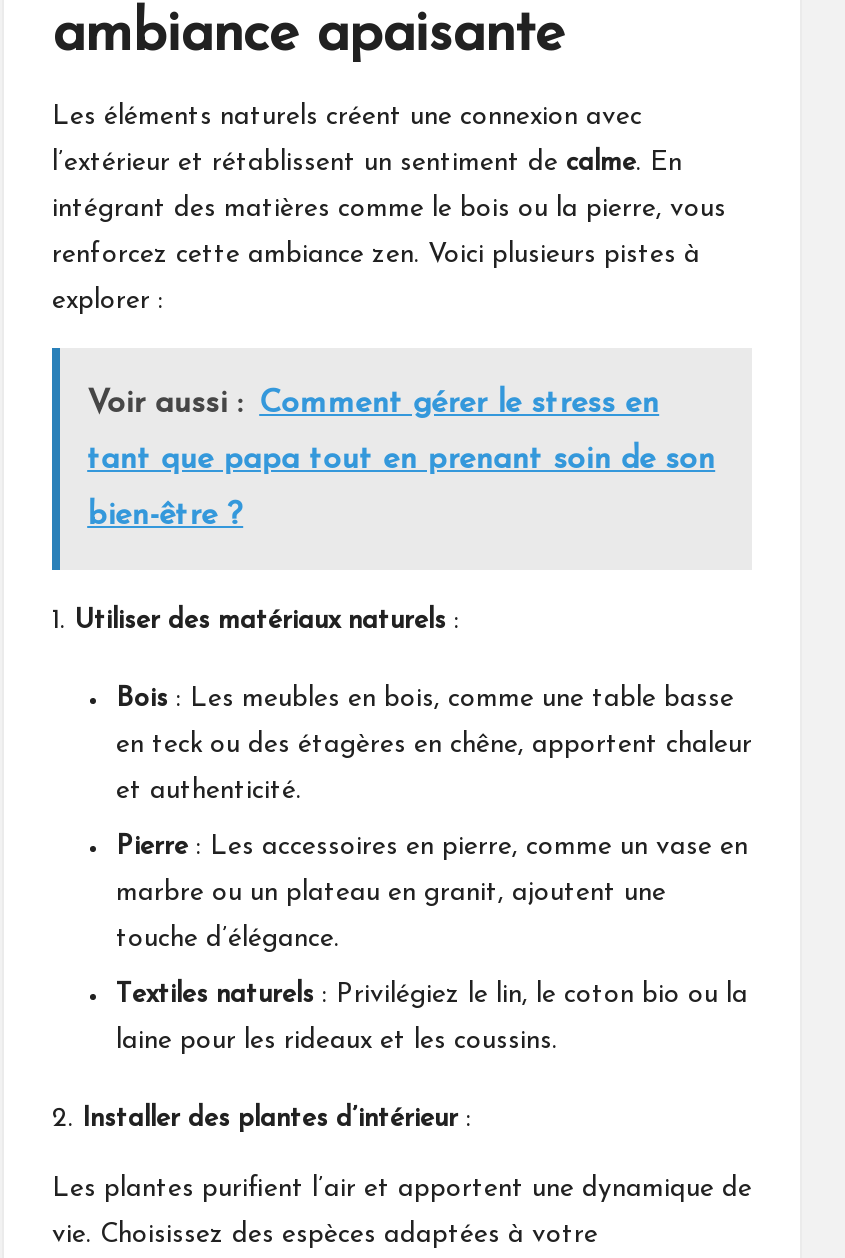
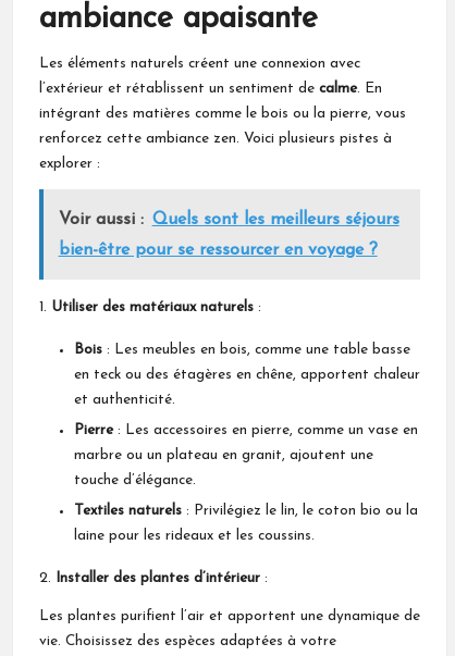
- Voir aussi : Comment gérer le stress en
- tant que papa tout en prenant soin de son
- bien-être ?
+ Voir aussi : Quels sont les meilleurs séjours
+ bien-être pour se ressourcer en voyage ?
